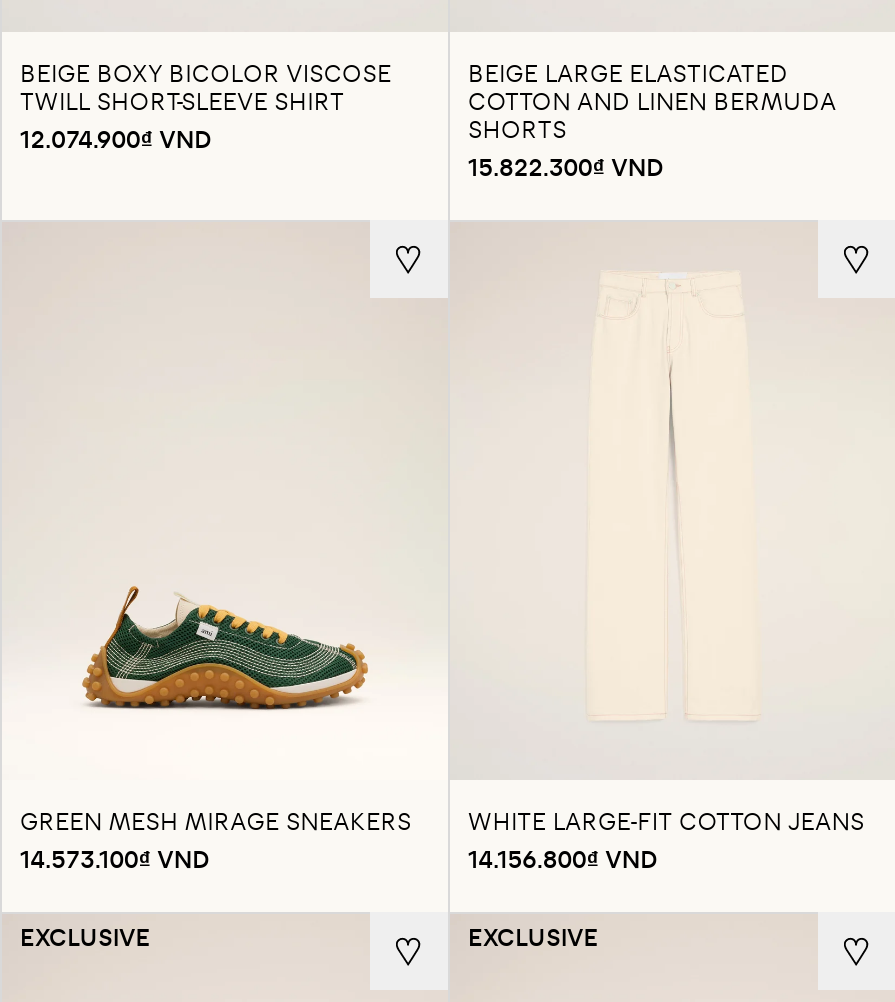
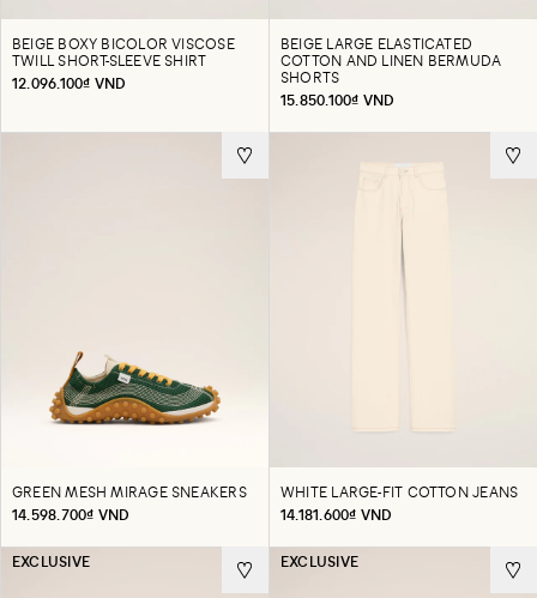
- 12.074.900₫ VND
+ 12.096.100₫ VND

- 15.822.300₫ VND
+ 15.850.100₫ VND

- 14.573.100₫ VND
+ 14.598.700₫ VND

- 14.156.800₫ VND
+ 14.181.600₫ VND
